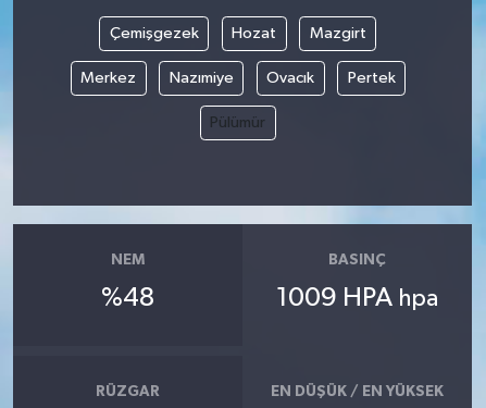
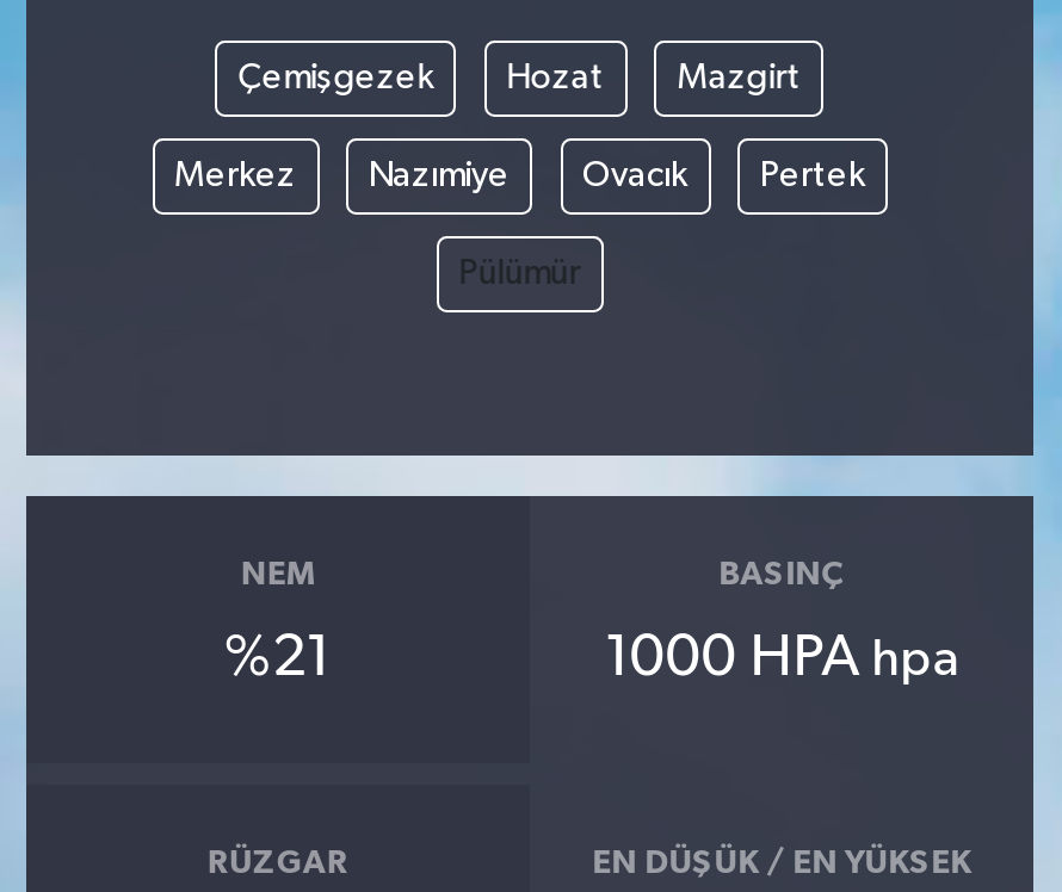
- %48
+ %21

- 1009 HPA hpa
+ 1000 HPA hpa
